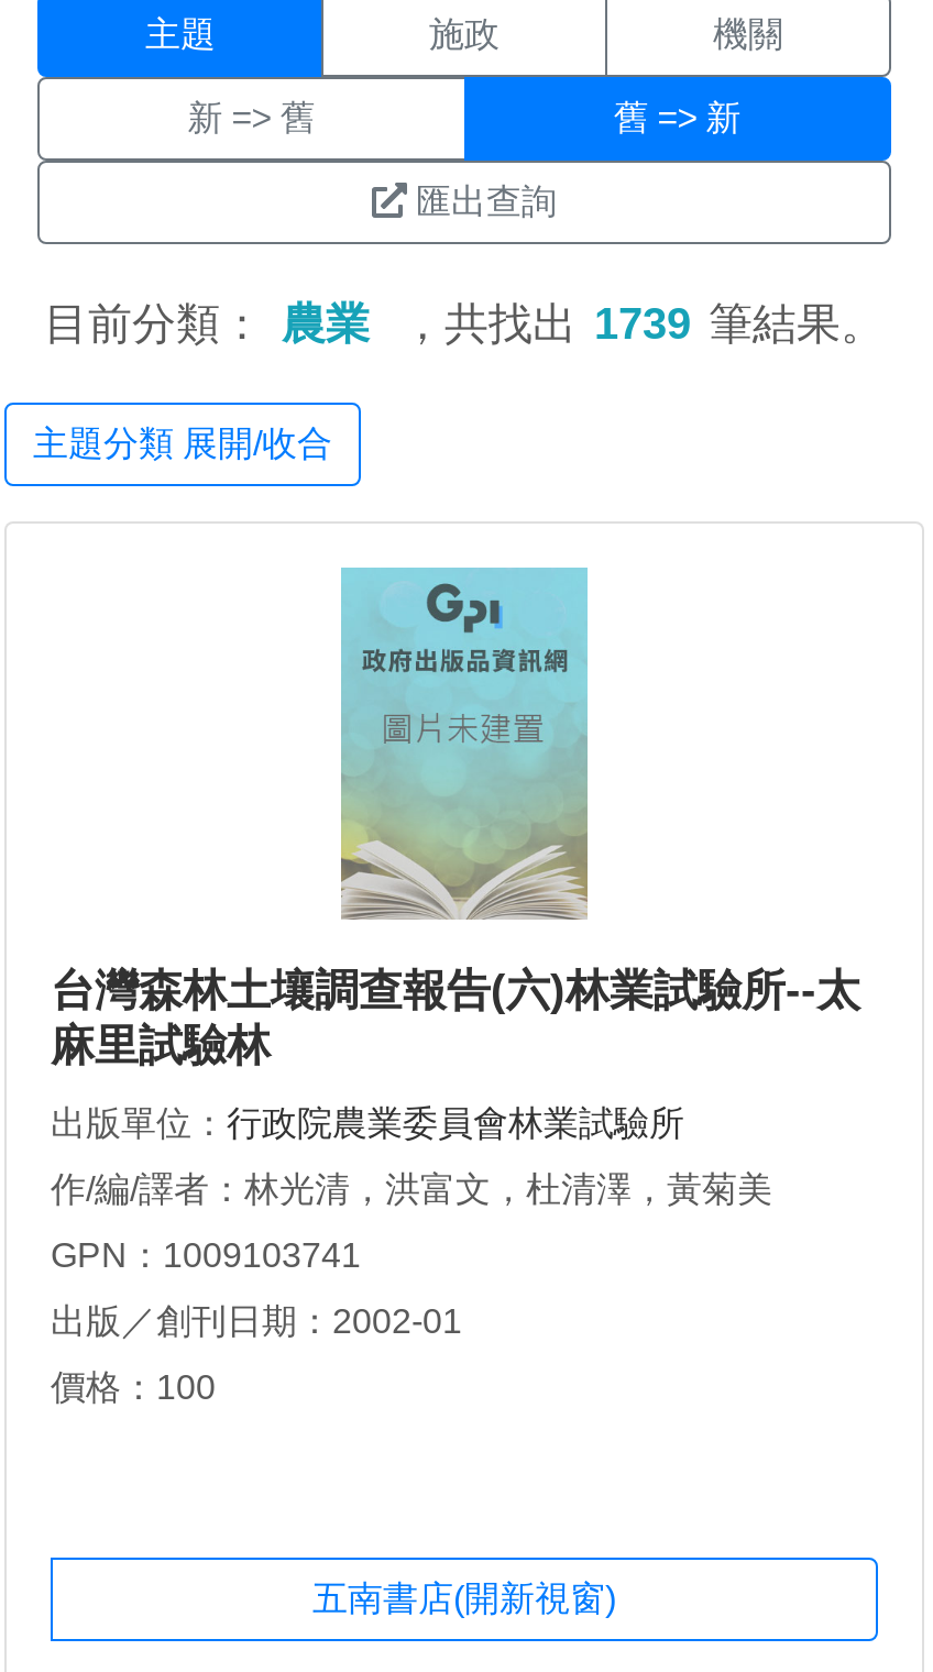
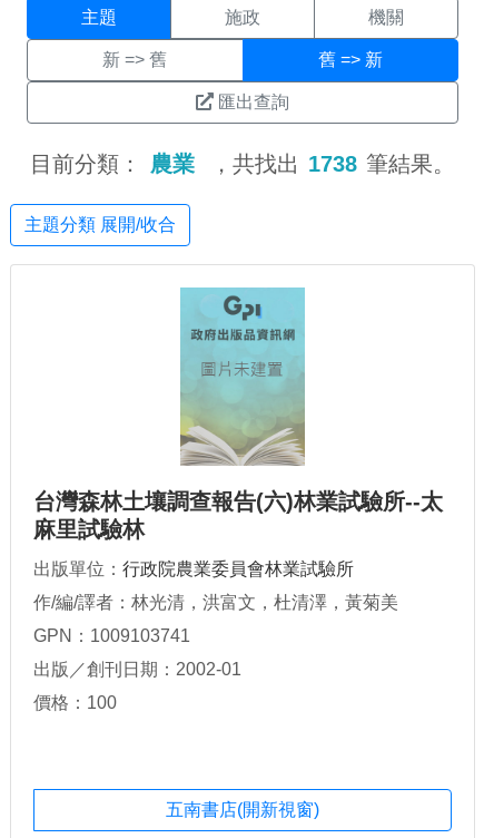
- 目前分類： 農業 ，共找出 1739 筆結果。
+ 目前分類： 農業 ，共找出 1738 筆結果。
